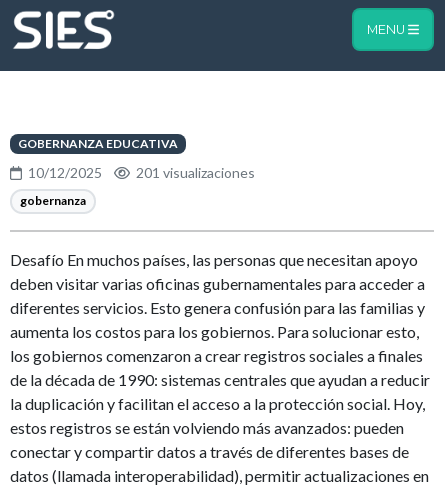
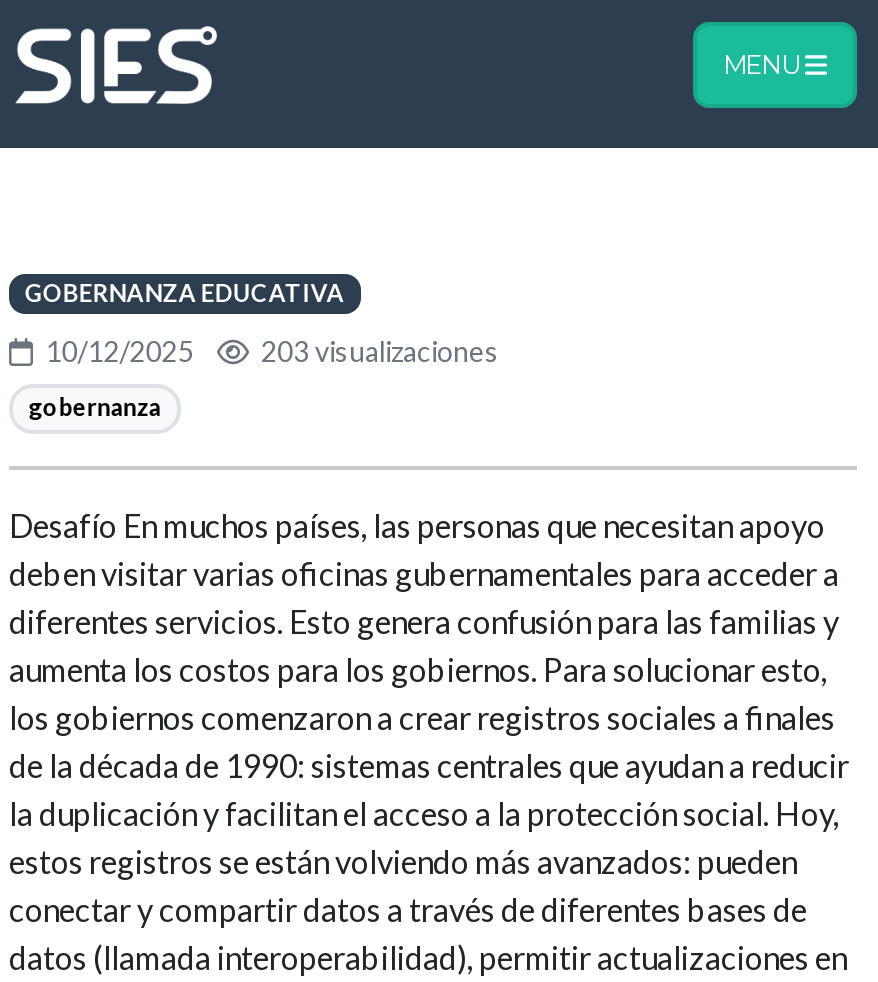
- 201 visualizaciones
+ 203 visualizaciones
